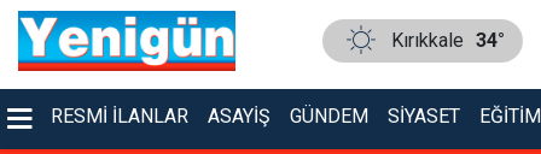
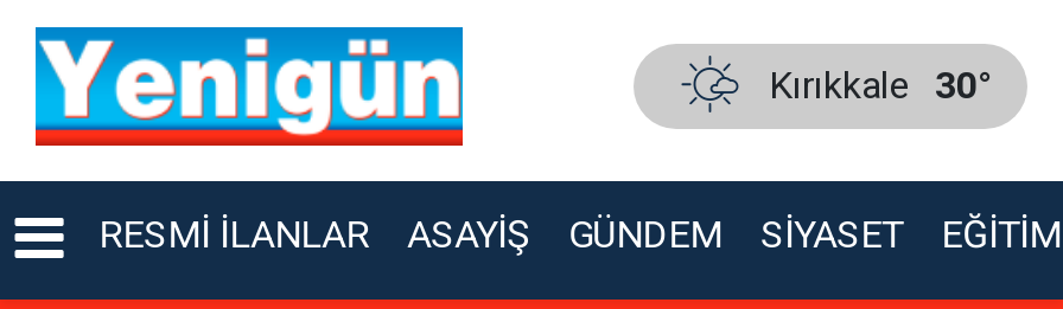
- Kırıkkale 34°
+ Kırıkkale 30°
